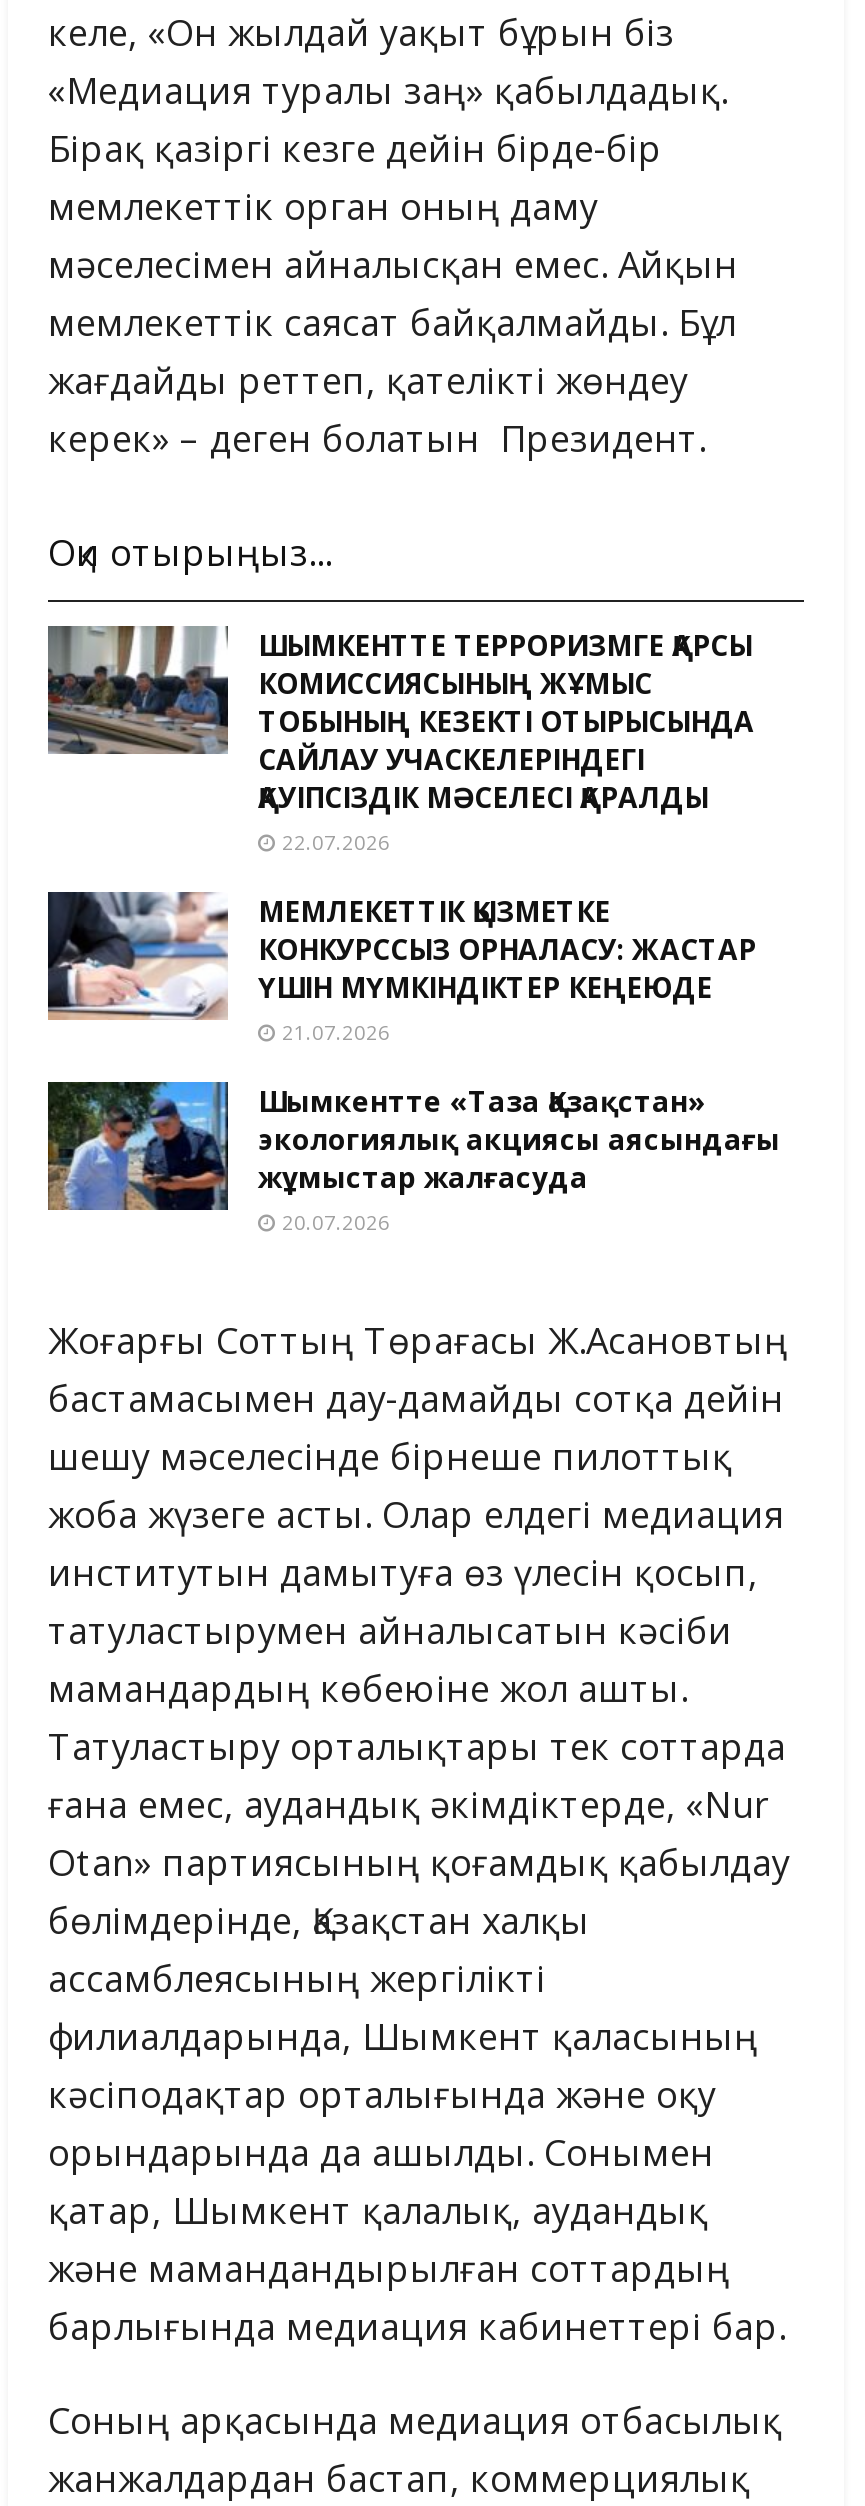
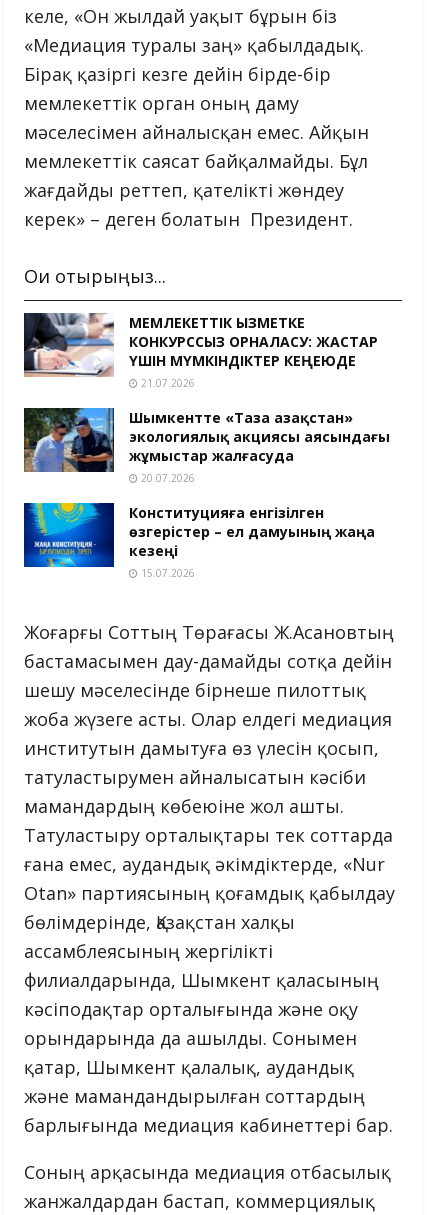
- [image]
- ШЫМКЕНТТЕ ТЕРРОРИЗМГЕ ҚАРСЫ
- КОМИССИЯСЫНЫҢ ЖҰМЫС
- ТОБЫНЫҢ КЕЗЕКТІ ОТЫРЫСЫНДА
- САЙЛАУ УЧАСКЕЛЕРІНДЕГІ
- ҚАУІПСІЗДІК МӘСЕЛЕСІ ҚАРАЛДЫ
- 22.07.2026

moved up: [image] | МЕМЛЕКЕТТІК ҚЫЗМЕТКЕ | КОНКУРССЫЗ ОРНАЛАСУ: ЖАСТАР | ... | жұмыстар жалғасуда | 20.07.2026

+ [image]
+ Конституцияға енгізілген
+ өзгерістер – ел дамуының жаңа
+ кезеңі
+ 15.07.2026
